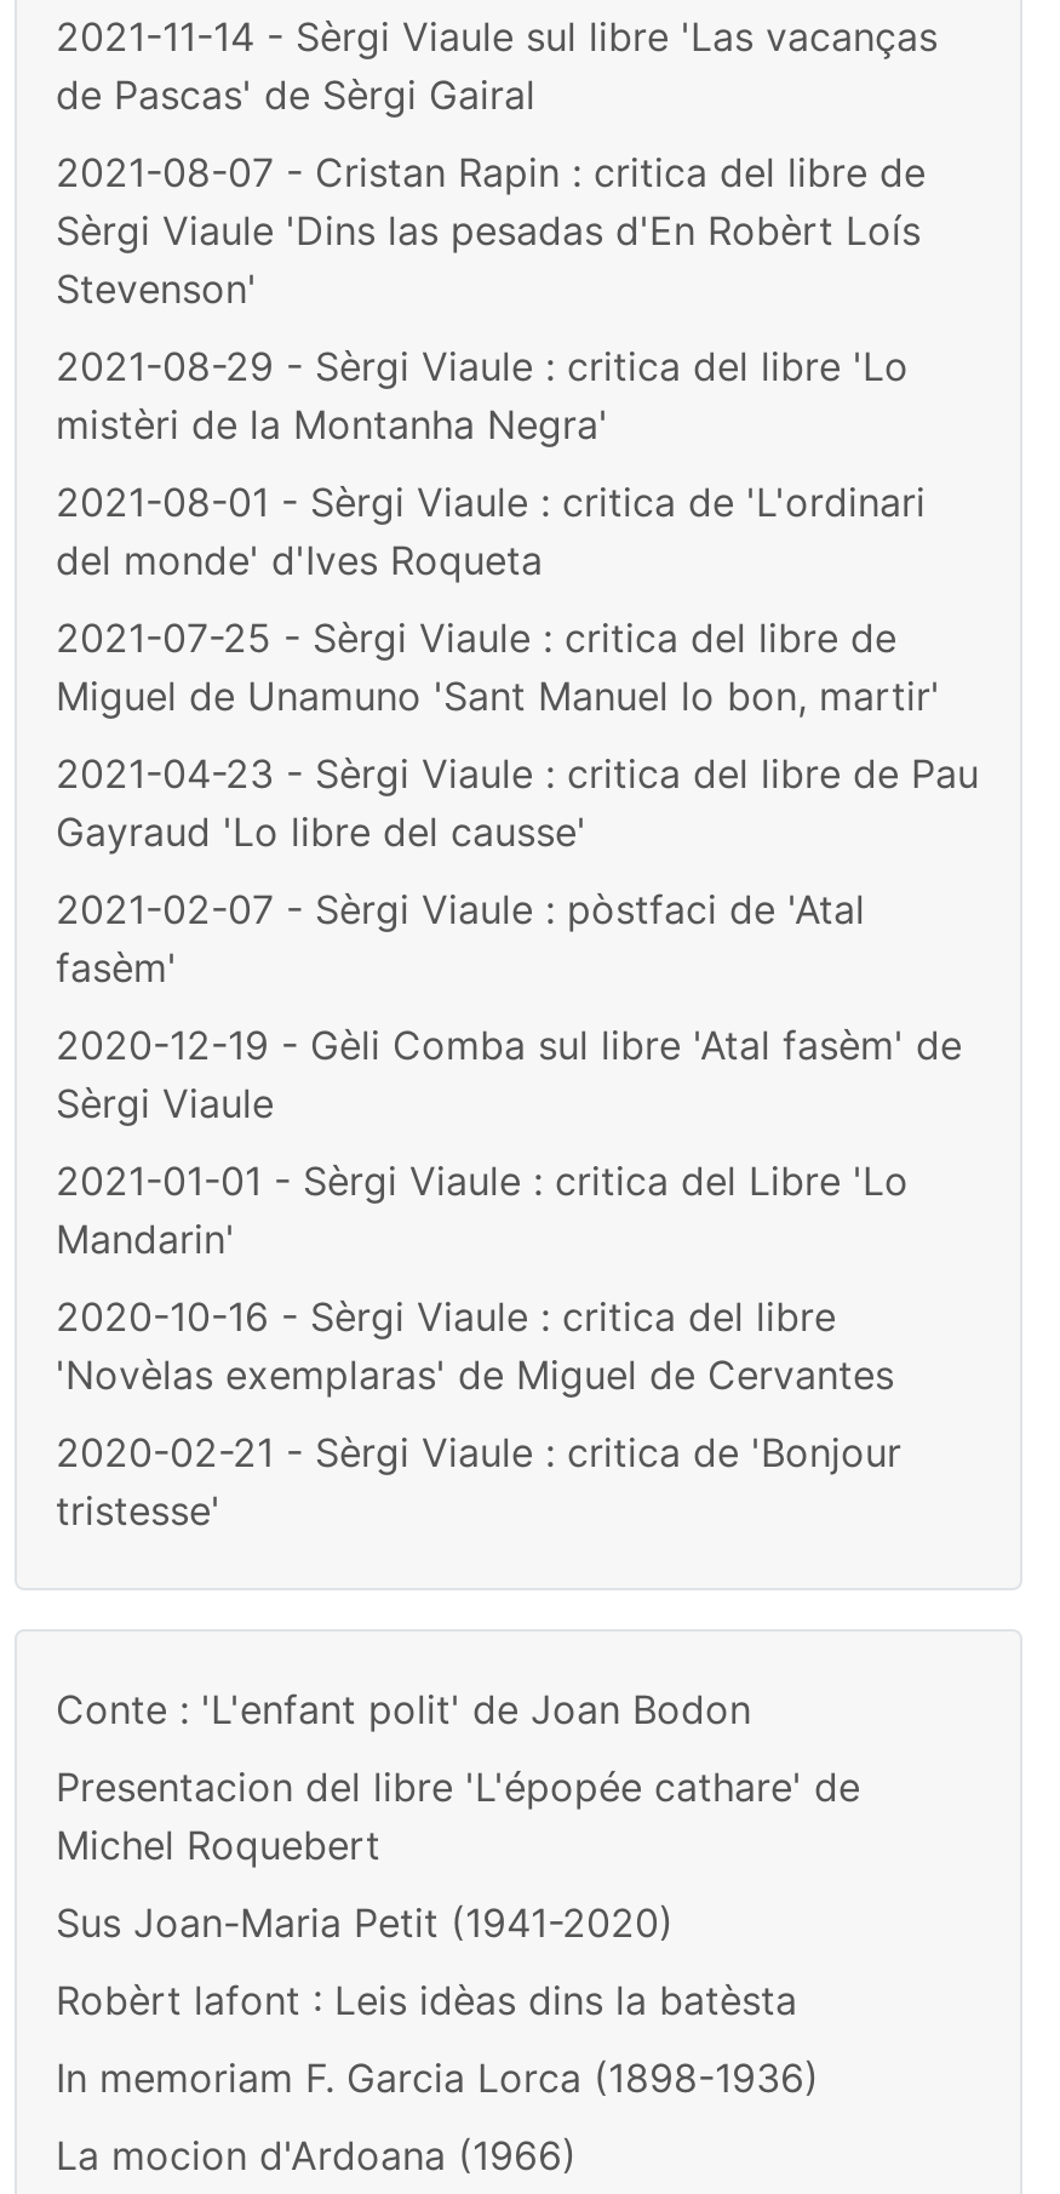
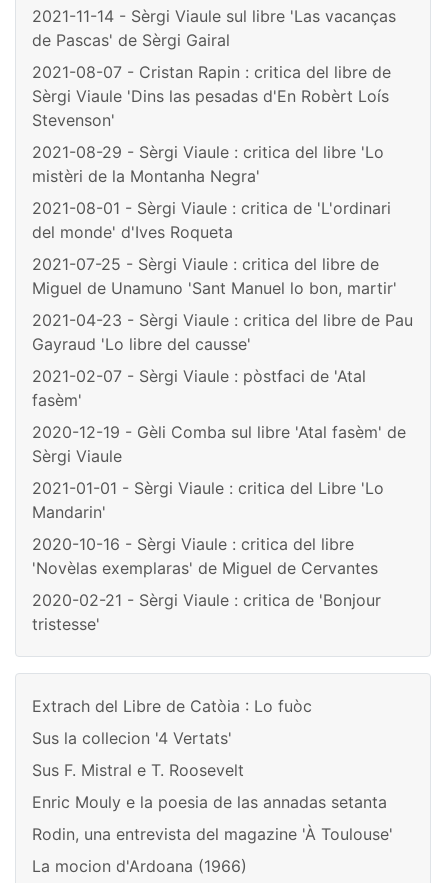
- Conte : 'L'enfant polit' de Joan Bodon
+ Extrach del Libre de Catòia : Lo fuòc

- Presentacion del libre 'L'épopée cathare' de
- Michel Roquebert
+ Sus la collecion '4 Vertats'

- Sus Joan-Maria Petit (1941-2020)
+ Sus F. Mistral e T. Roosevelt

- Robèrt lafont : Leis idèas dins la batèsta
+ Enric Mouly e la poesia de las annadas setanta

- In memoriam F. Garcia Lorca (1898-1936)
+ Rodin, una entrevista del magazine 'À Toulouse'
